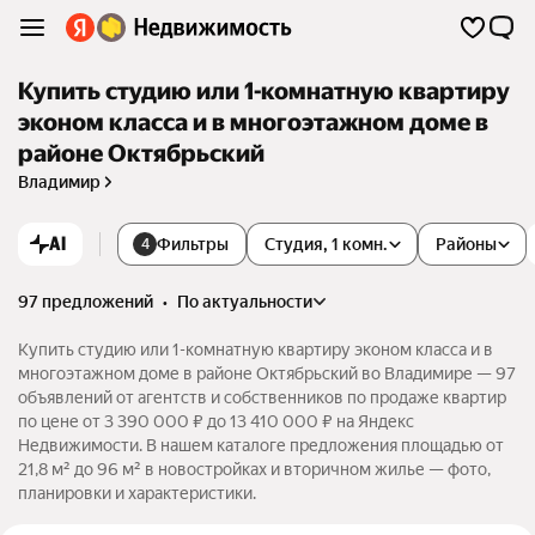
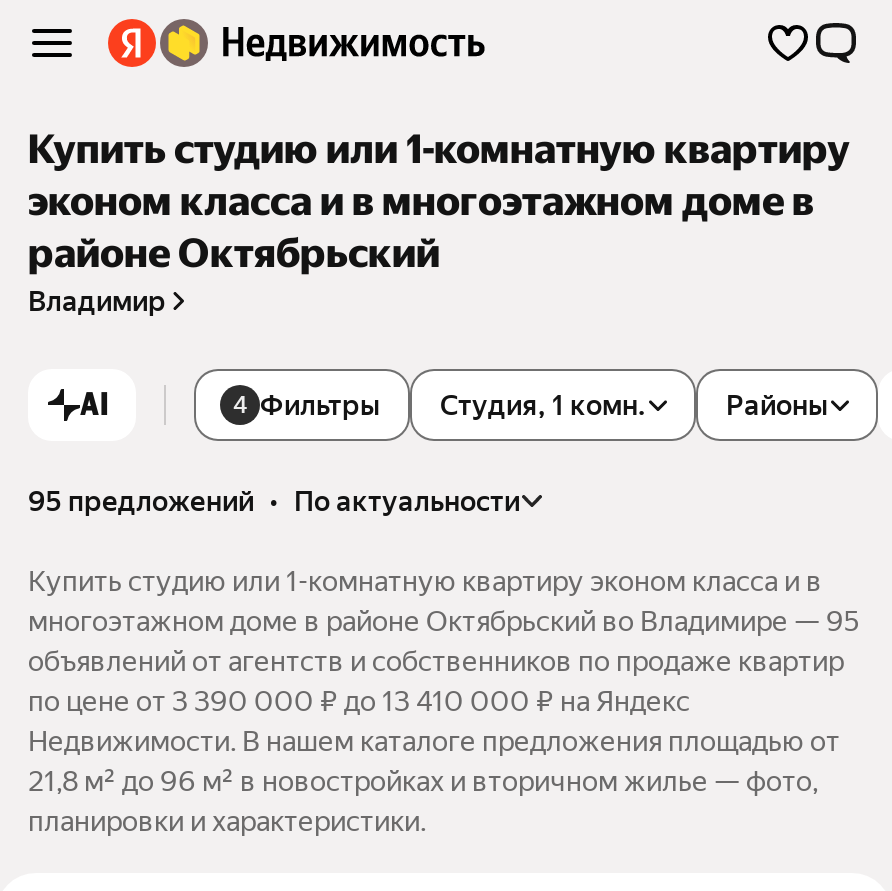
- 97 предложений • по актуальности
+ 95 предложений • по актуальности

- многоэтажном доме в районе Октябрьский во Владимире — 97
+ многоэтажном доме в районе Октябрьский во Владимире — 95
